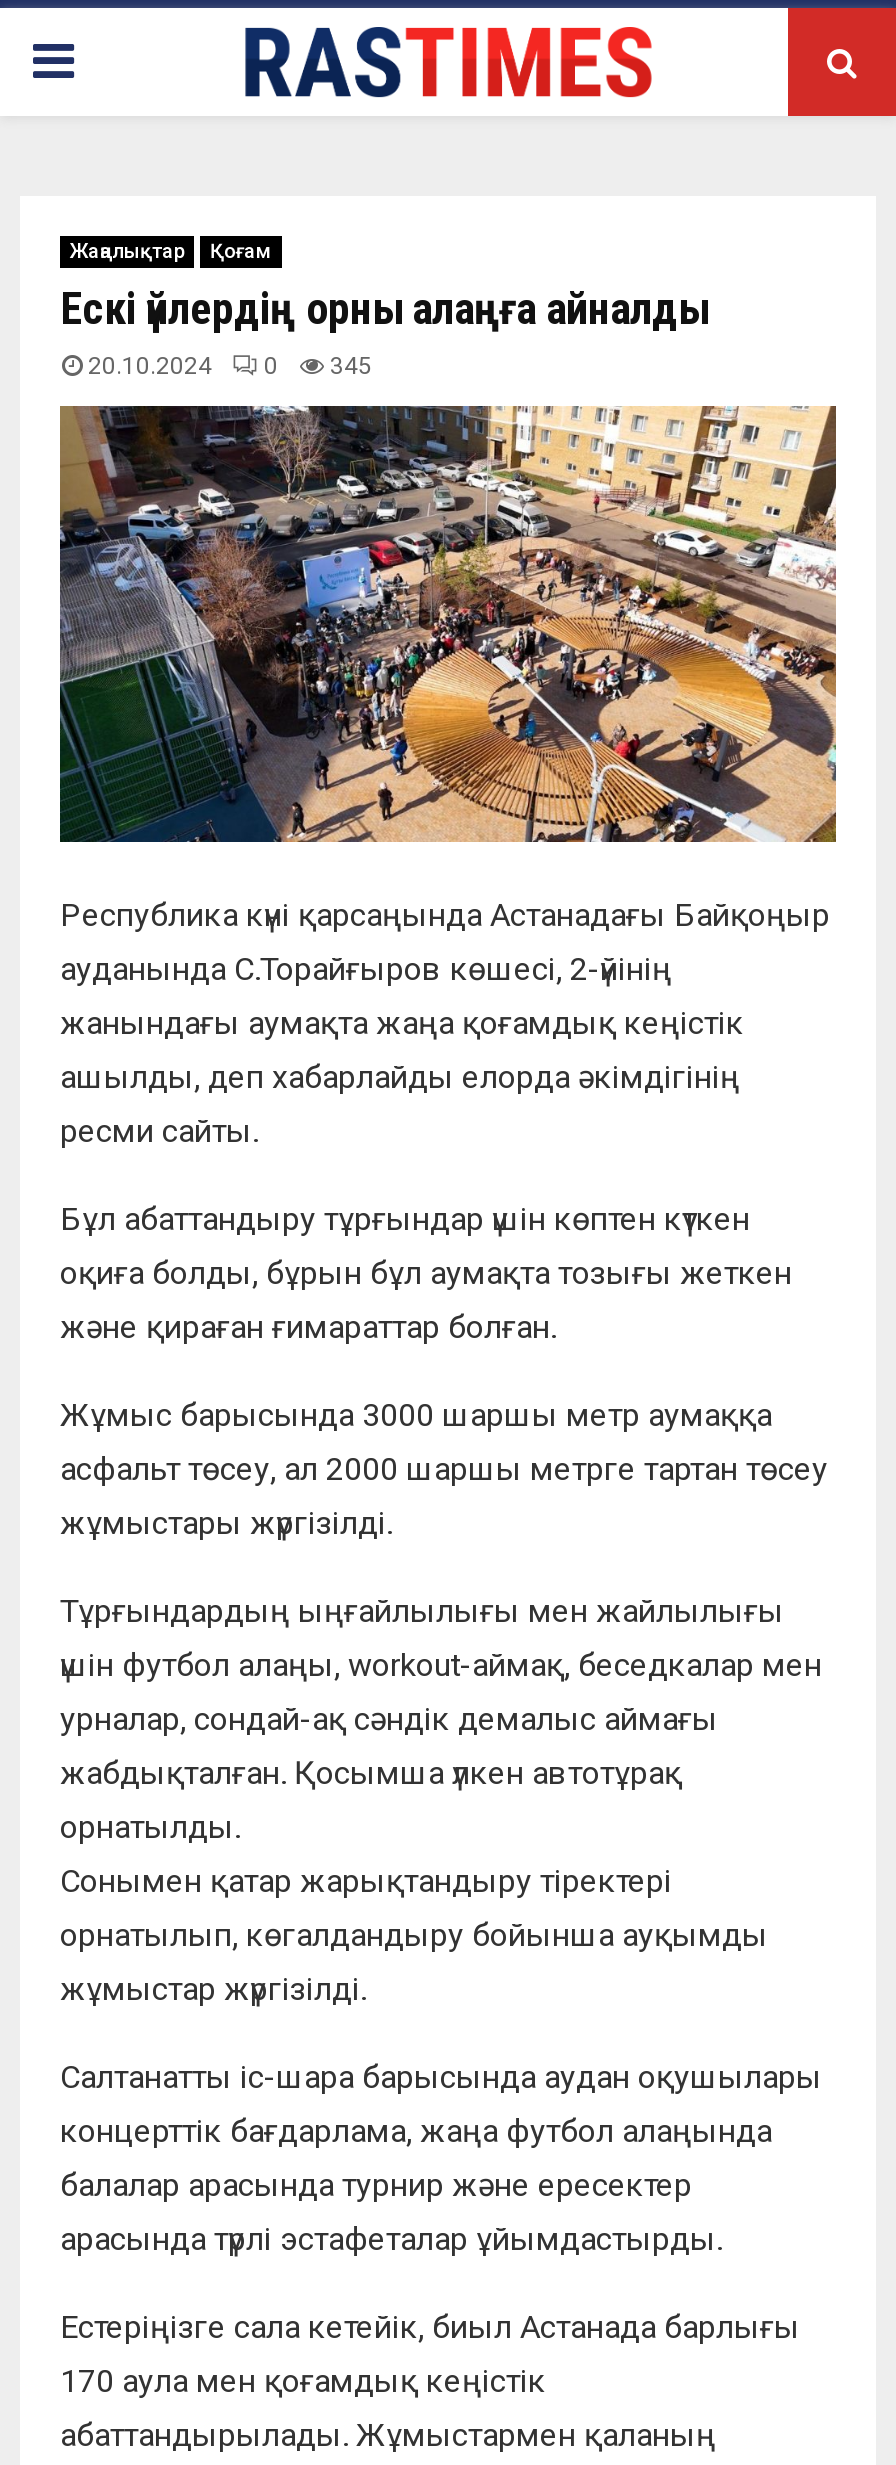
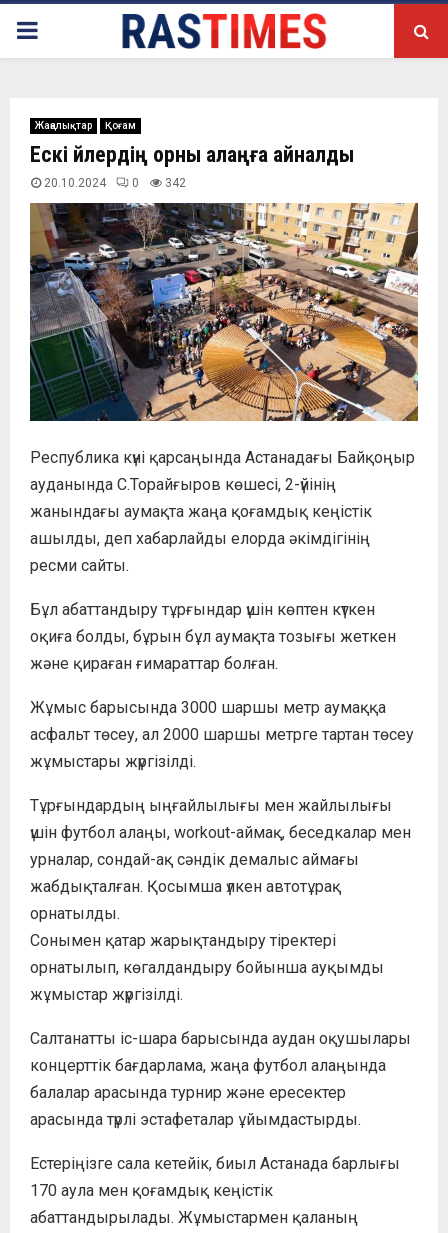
- 20.10.2024 0 345
+ 20.10.2024 0 342
